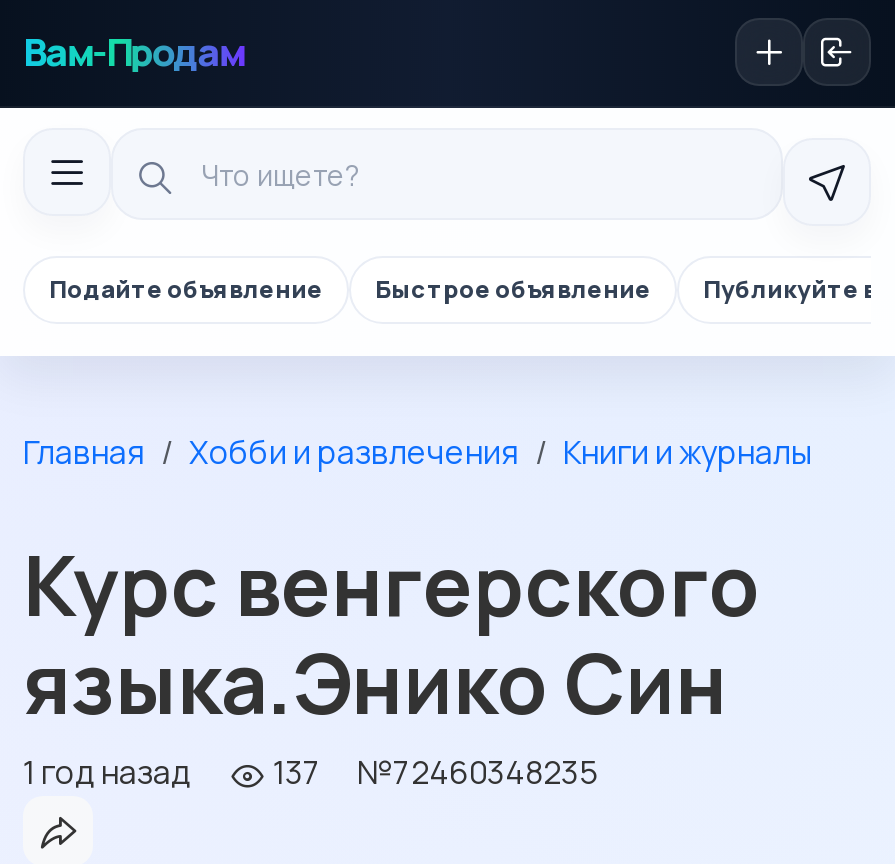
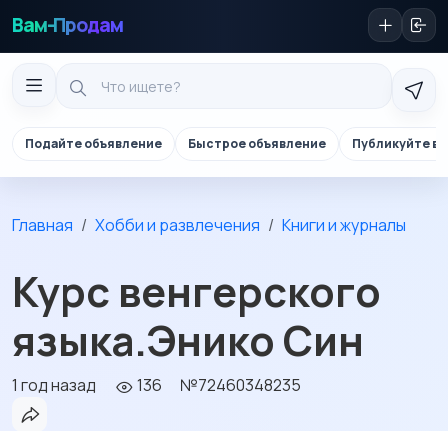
- 137
+ 136
